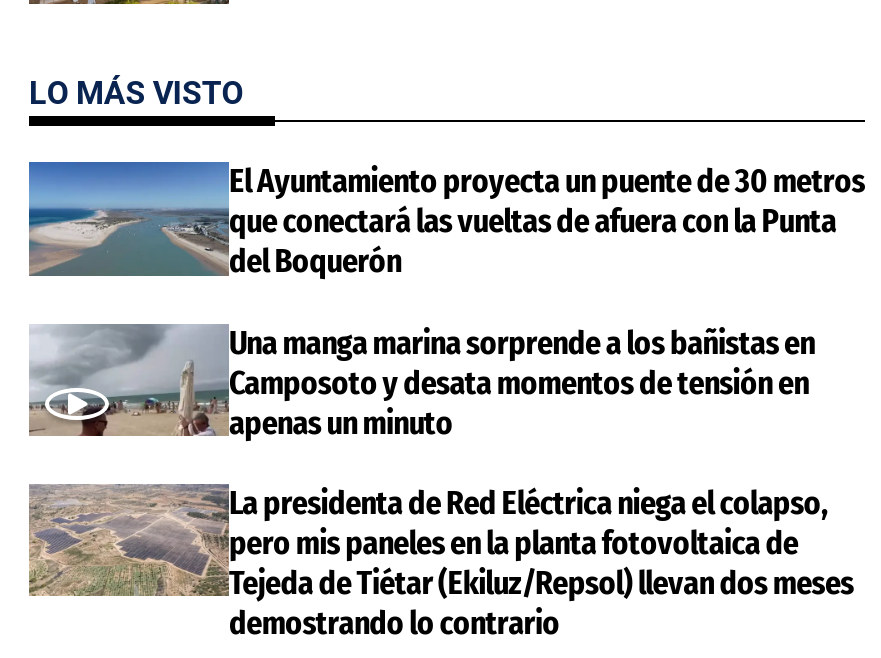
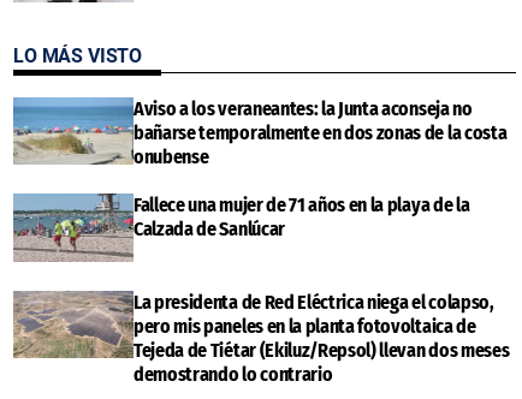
- [image]
- El Ayuntamiento proyecta un puente de 30 metros
- que conectará las vueltas de afuera con la Punta
- del Boquerón
+ [image]
+ Aviso a los veraneantes: la Junta aconseja no
+ bañarse temporalmente en dos zonas de la costa
+ onubense

- [image]
- Una manga marina sorprende a los bañistas en
- Camposoto y desata momentos de tensión en
- apenas un minuto
+ [image]
+ Fallece una mujer de 71 años en la playa de la
+ Calzada de Sanlúcar
